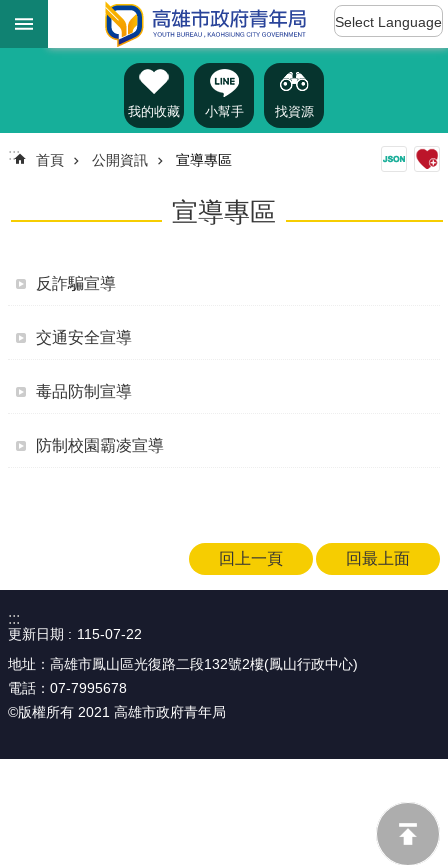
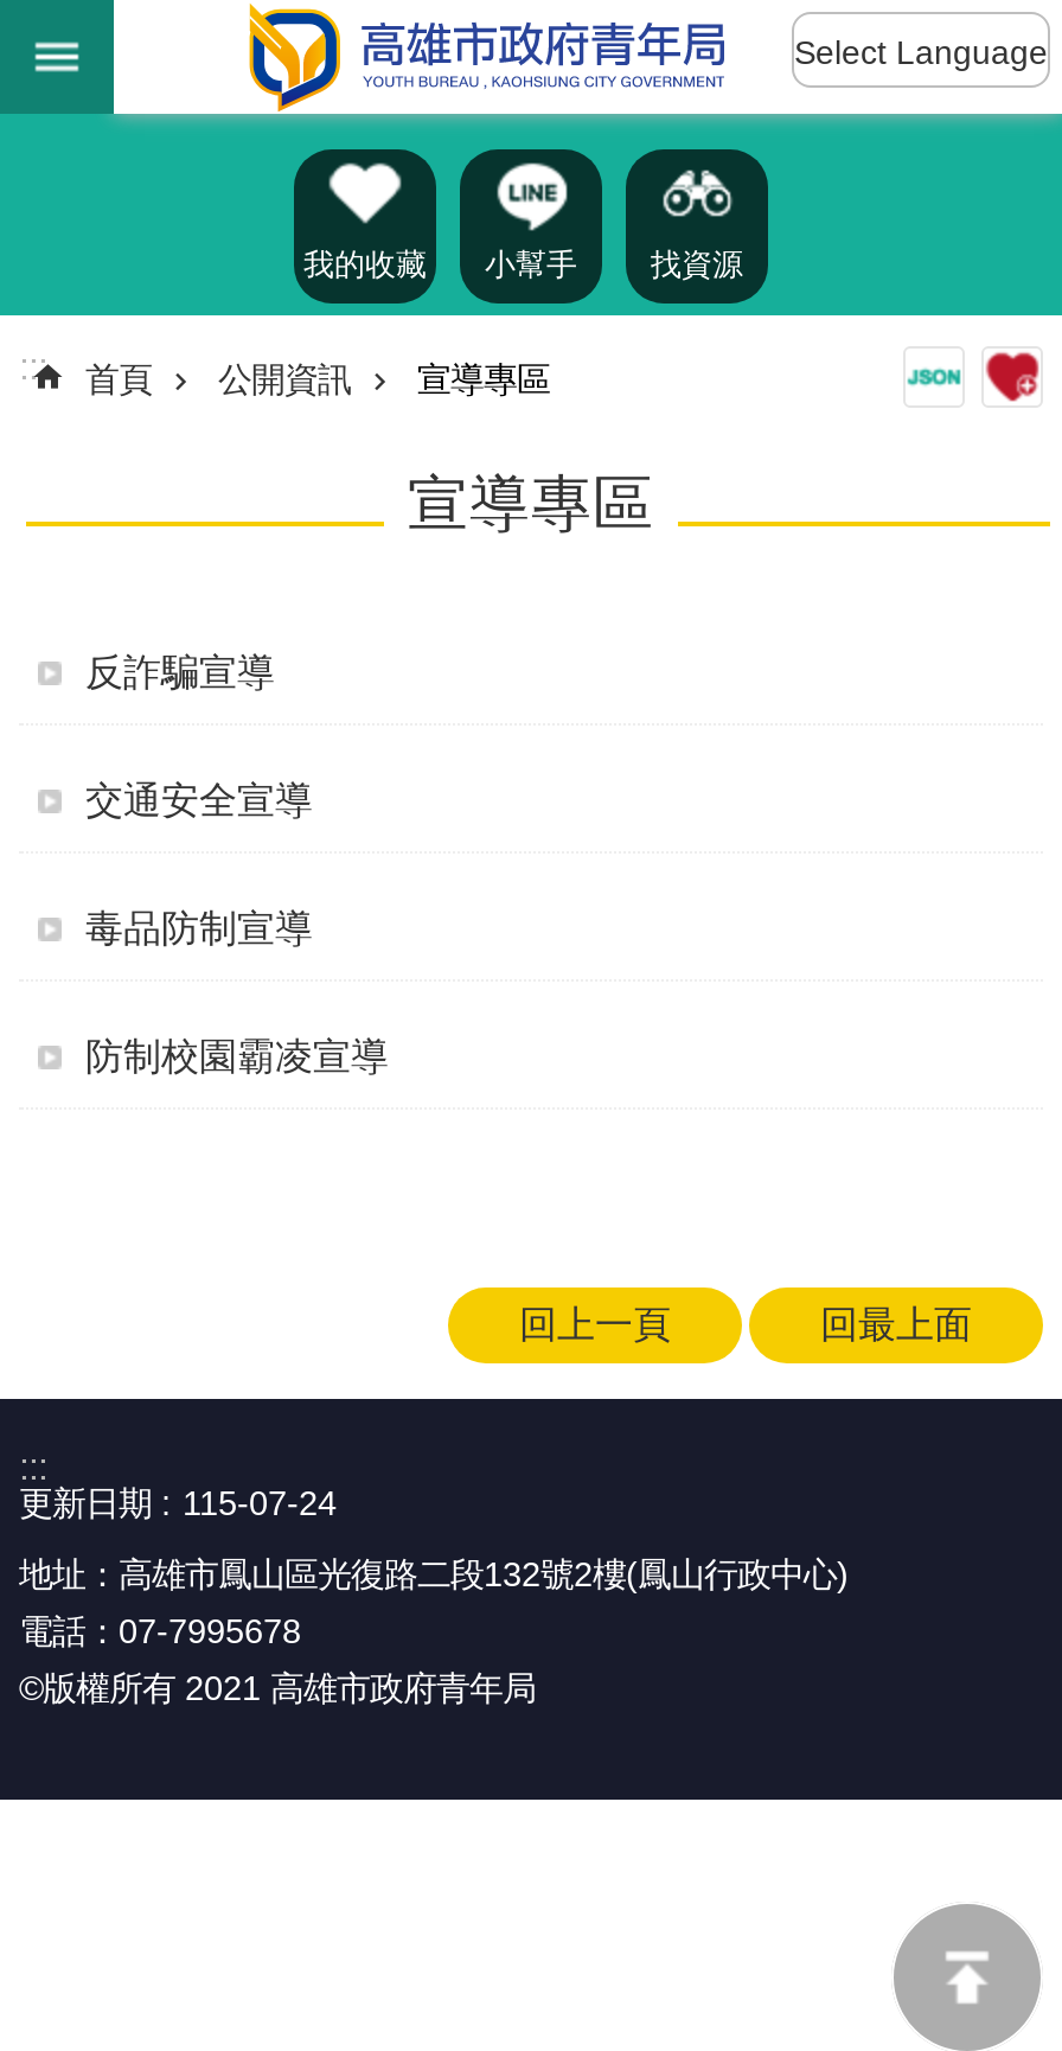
- 更新日期 115-07-22
+ 更新日期 115-07-24
